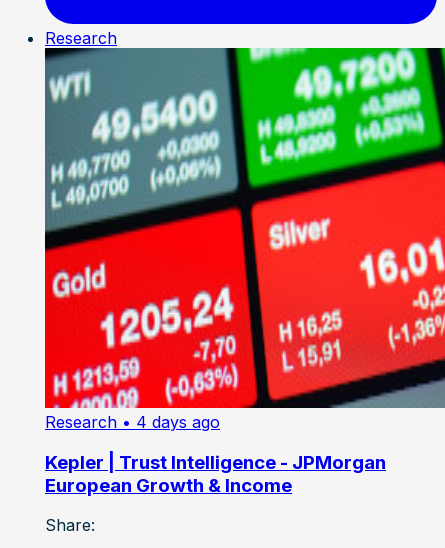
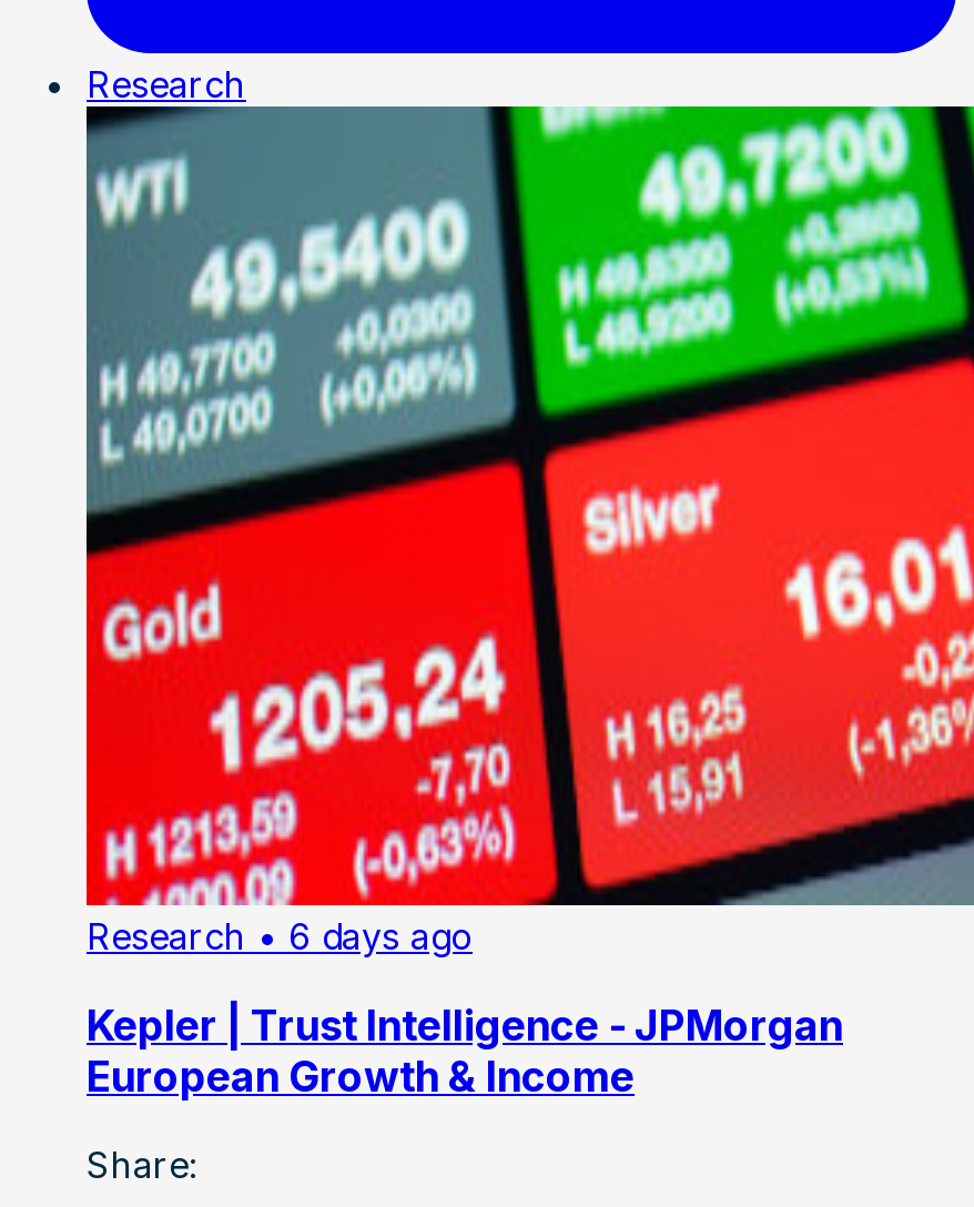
- Research • 4 days ago
+ Research • 6 days ago
